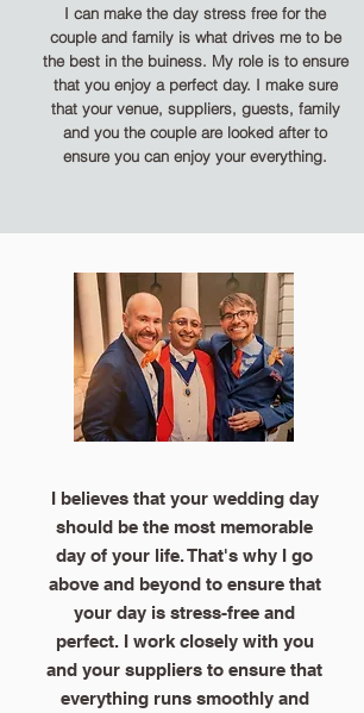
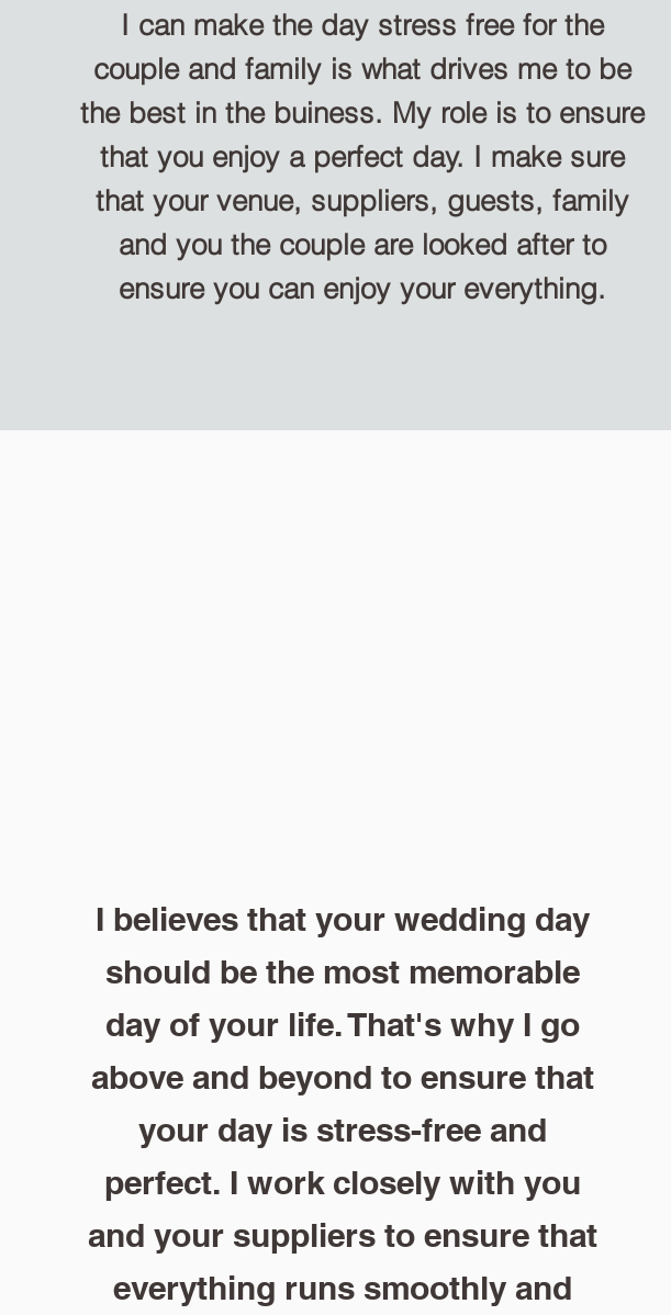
- [image]
